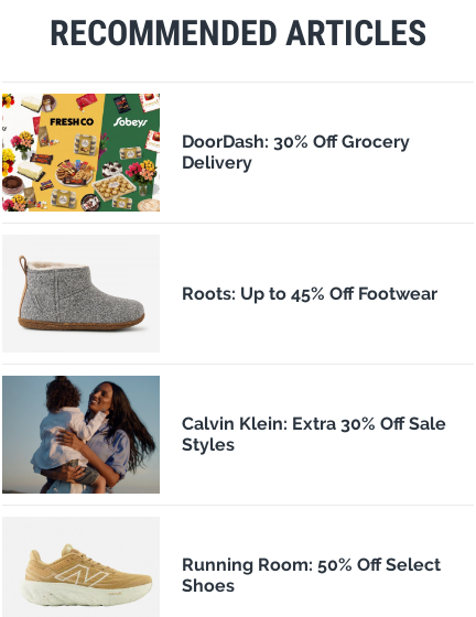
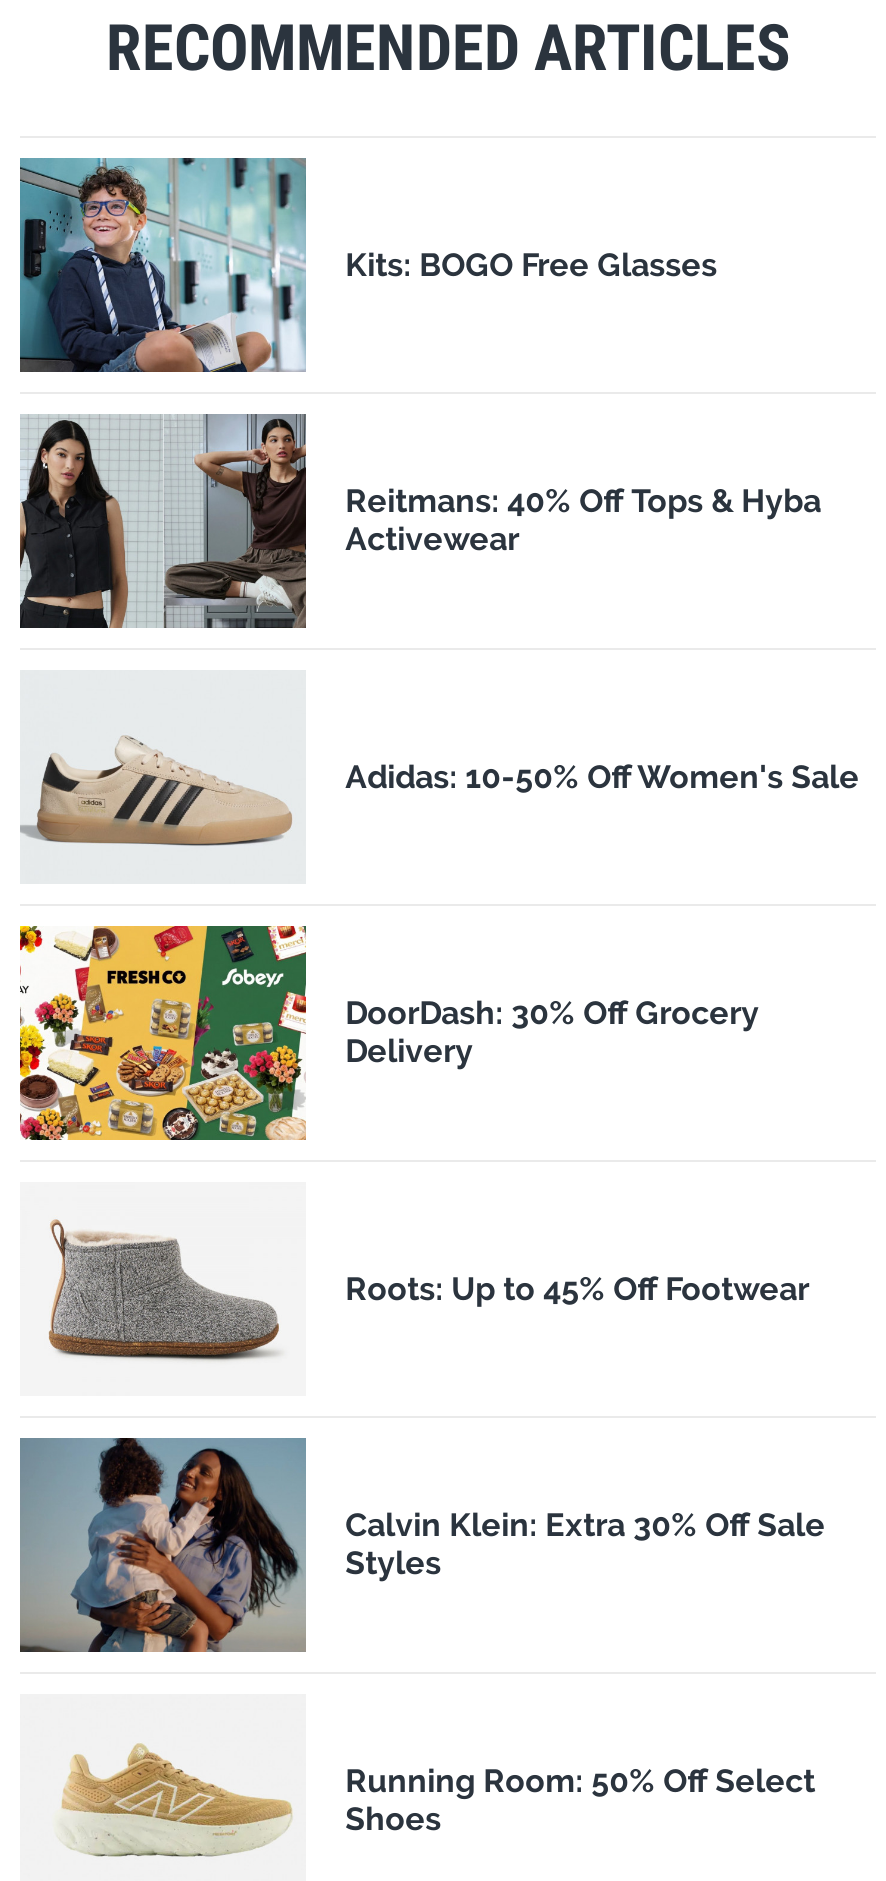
+ [image]
+ Kits: BOGO Free Glasses

+ [image]
+ Reitmans: 40% Off Tops & Hyba
+ Activewear

+ [image]
+ Adidas: 10-50% Off Women's Sale
